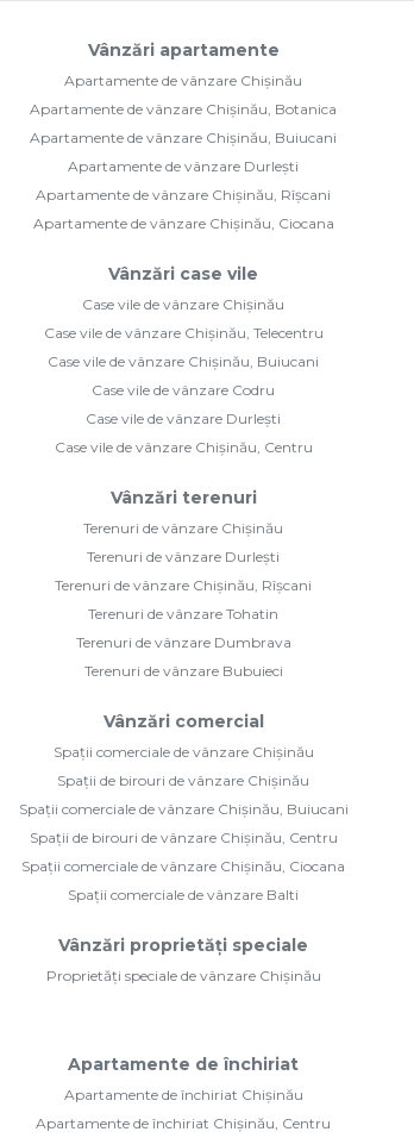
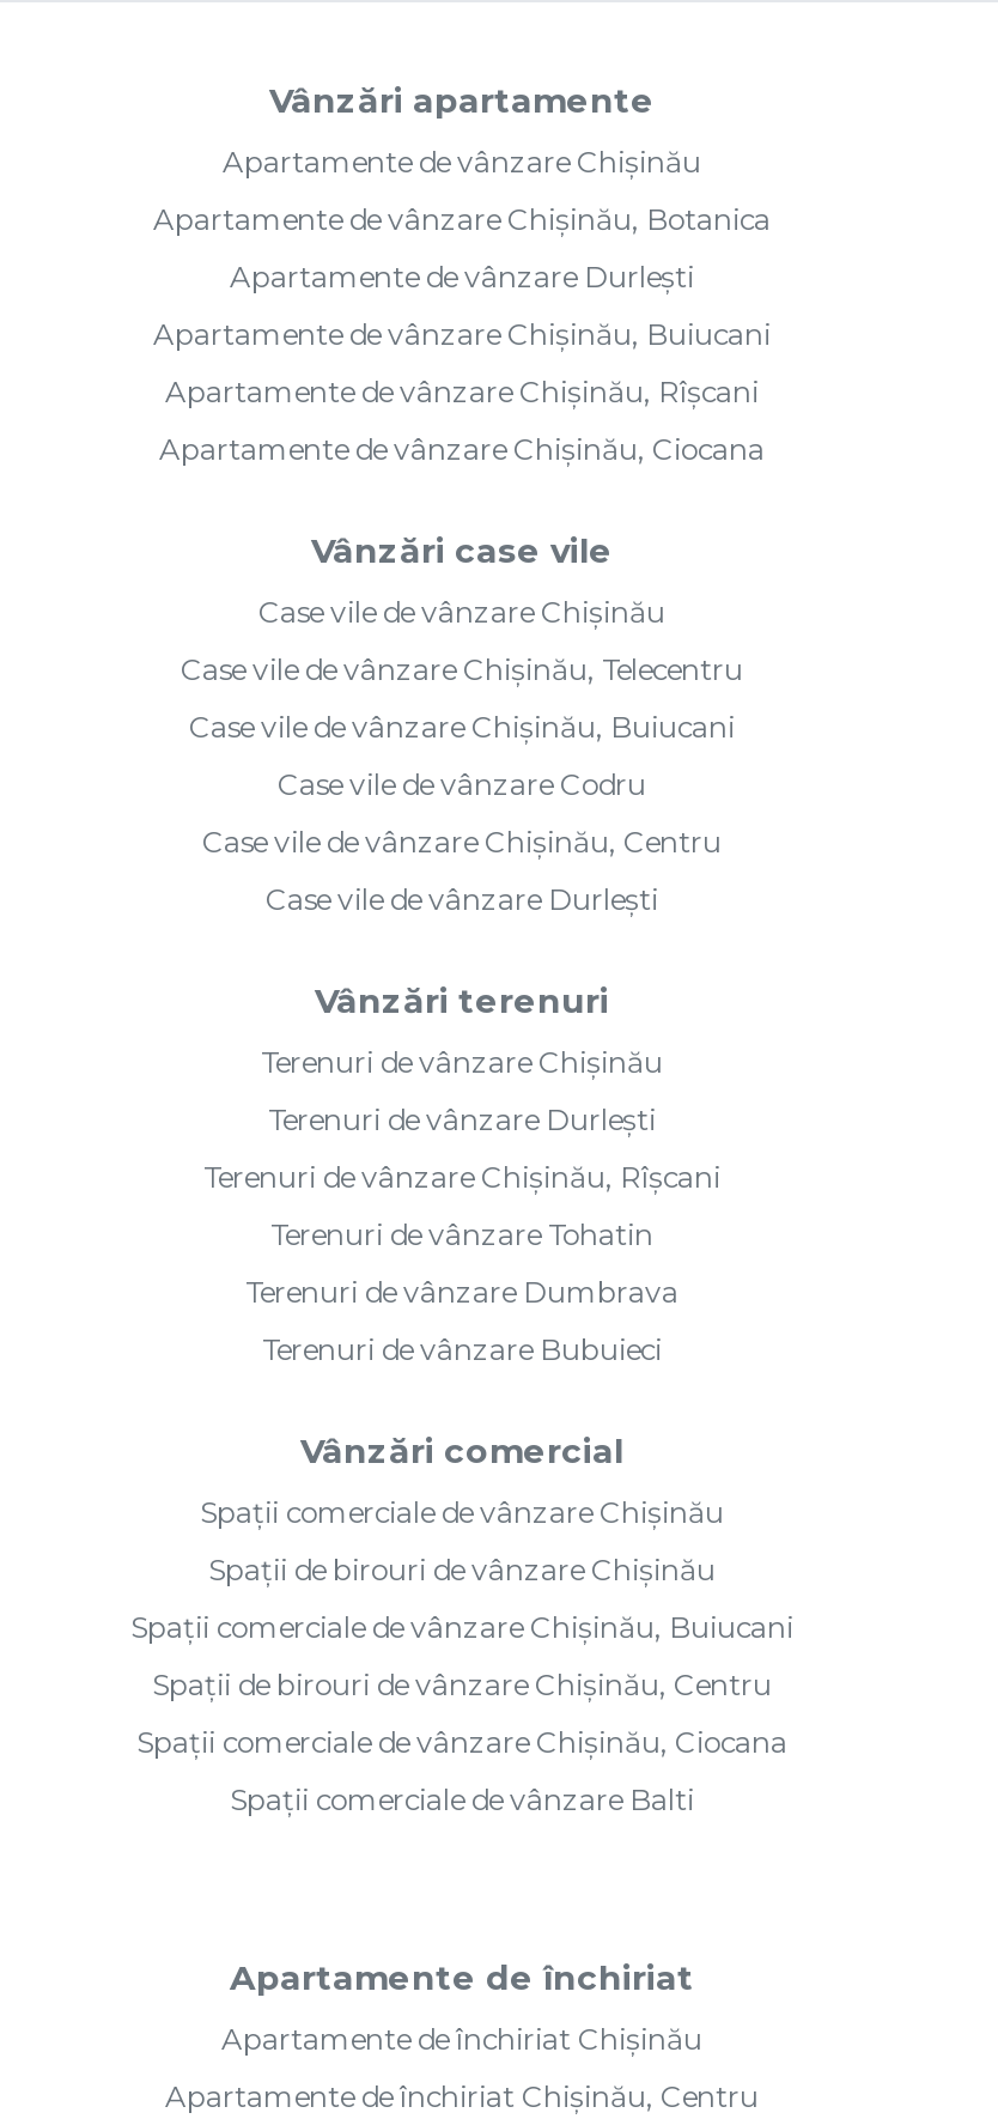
moved down: Apartamente de vânzare Chișinău, Buiucani

moved up: Apartamente de vânzare Durlești

moved down: Case vile de vânzare Durlești

moved up: Case vile de vânzare Chișinău, Centru

- Vânzări proprietăți speciale
- Proprietăți speciale de vânzare Chișinău
